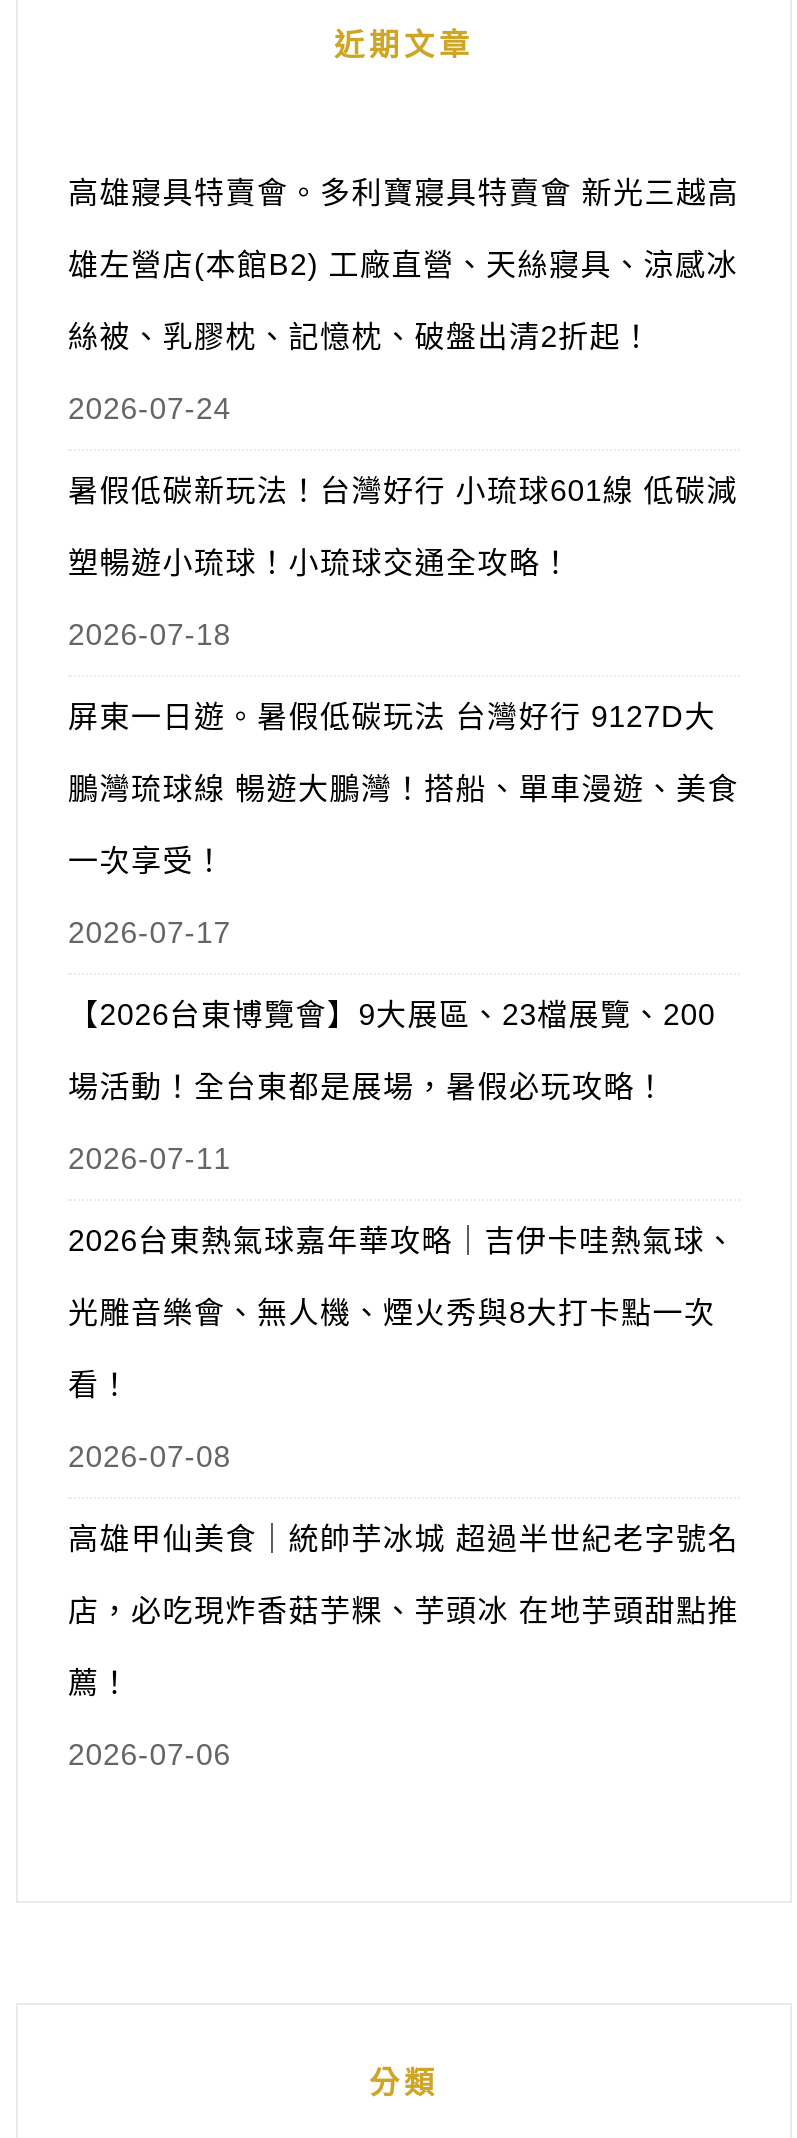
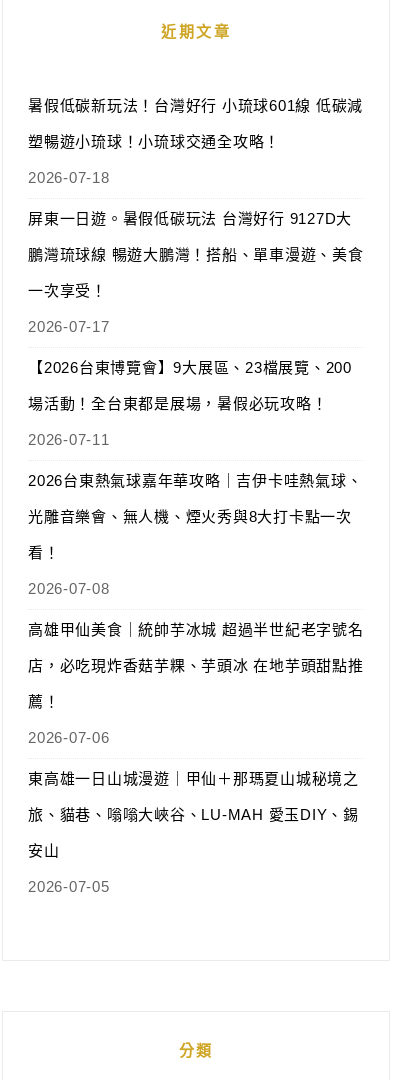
- 高雄寢具特賣會。多利寶寢具特賣會 新光三越高
- 雄左營店(本館B2) 工廠直營、天絲寢具、涼感冰
- 絲被、乳膠枕、記憶枕、破盤出清2折起！
- 2026-07-24

moved up: 暑假低碳新玩法！台灣好行 小琉球601線 低碳減 | 塑暢遊小琉球！小琉球交通全攻略！ | 2026-07-18 | ... | 薦！ | 2026-07-06

+ 東高雄一日山城漫遊｜甲仙＋那瑪夏山城秘境之
+ 旅、貓巷、嗡嗡大峽谷、LU-MAH 愛玉DIY、錫
+ 安山
+ 2026-07-05
